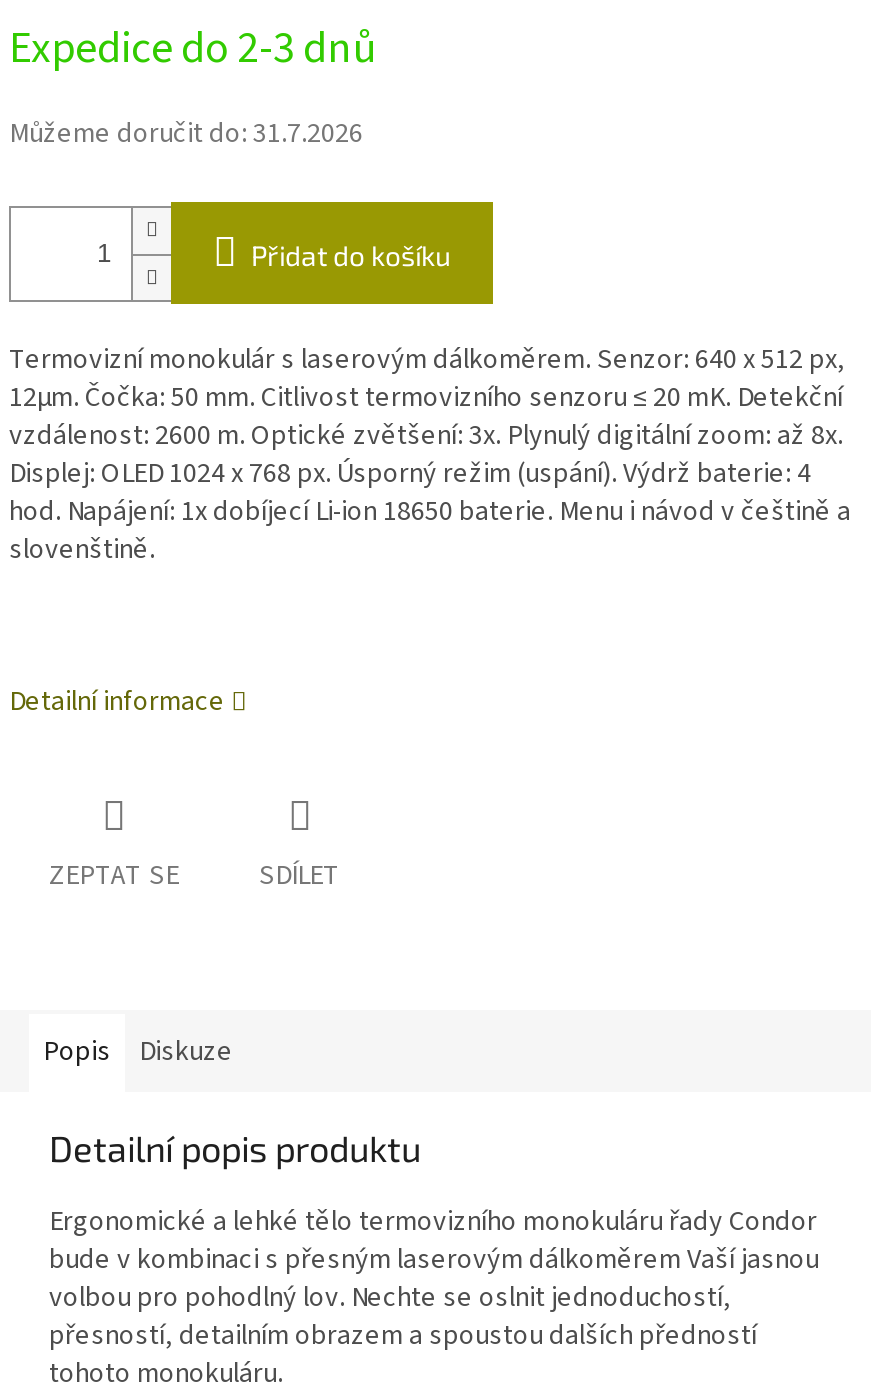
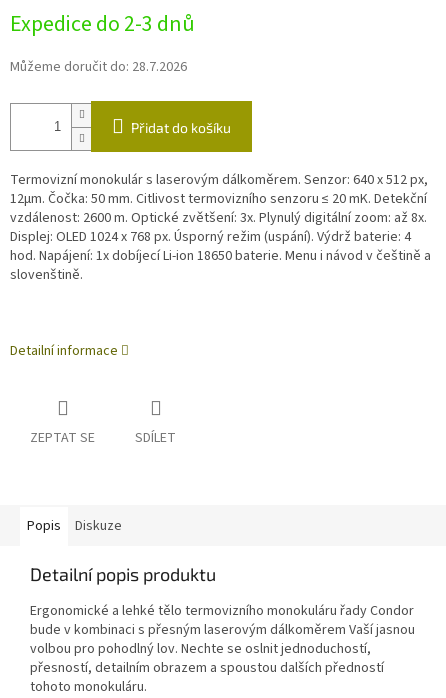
- Můžeme doručit do: 31.7.2026
+ Můžeme doručit do: 28.7.2026
